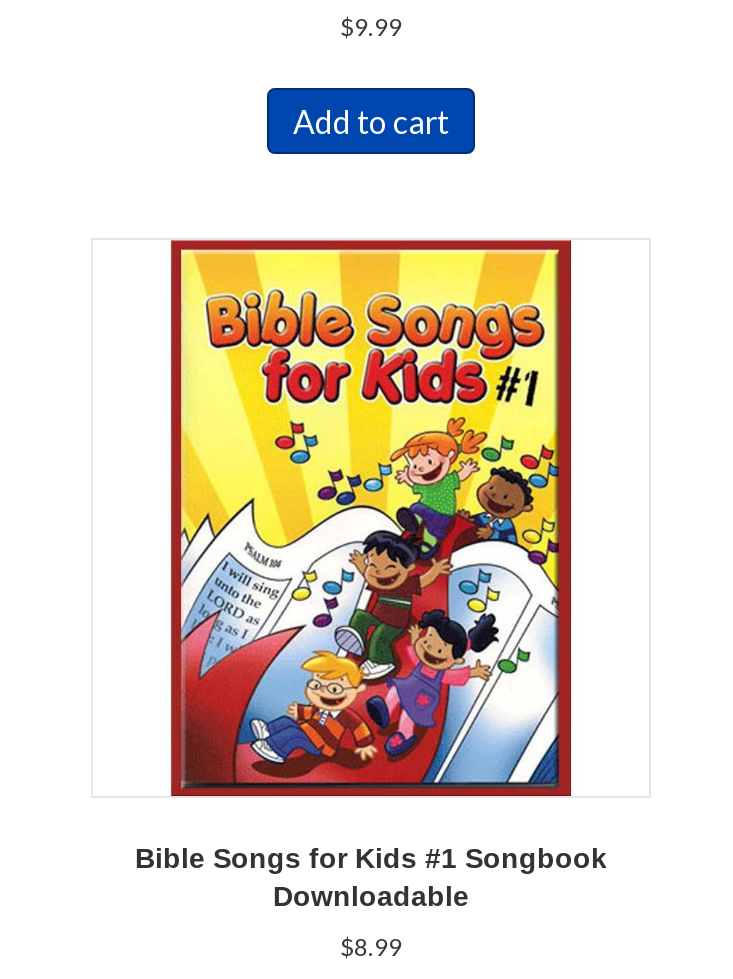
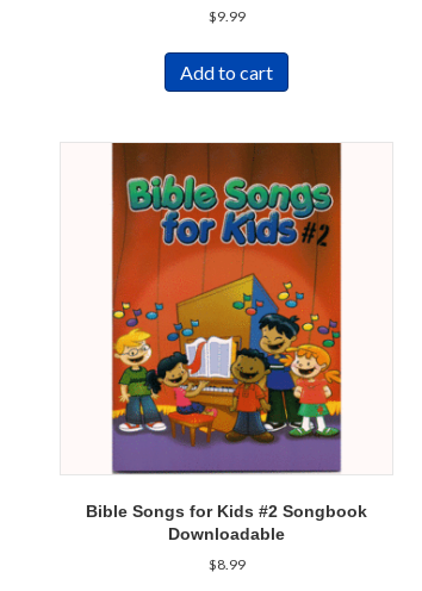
- [image]
- Bible Songs for Kids #1 Songbook
+ [image]
+ Bible Songs for Kids #2 Songbook
